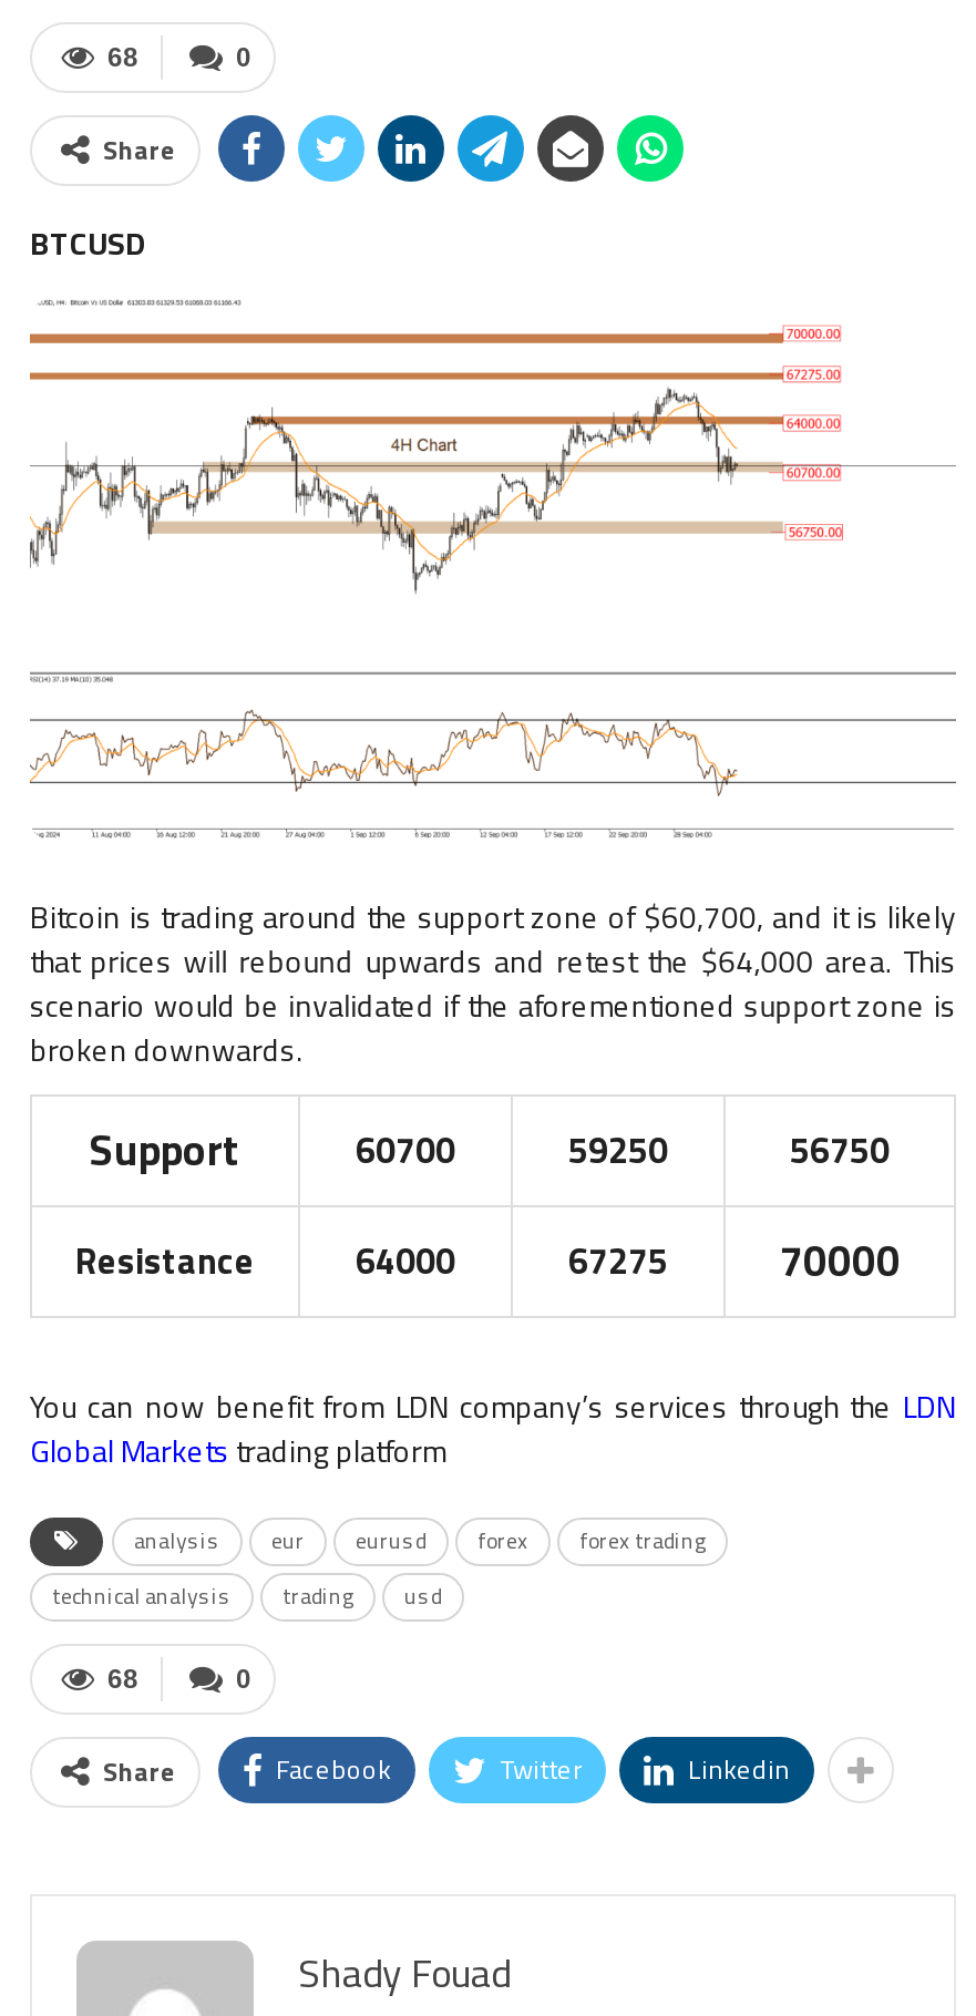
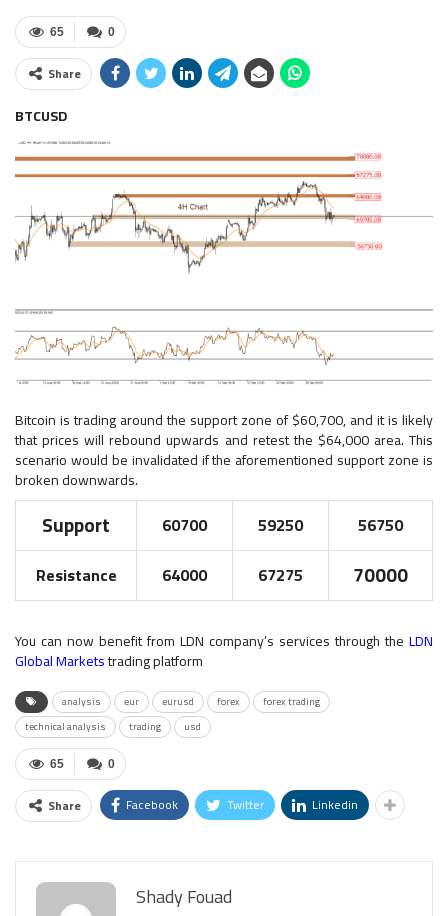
- 68
+ 65

- 68
+ 65
